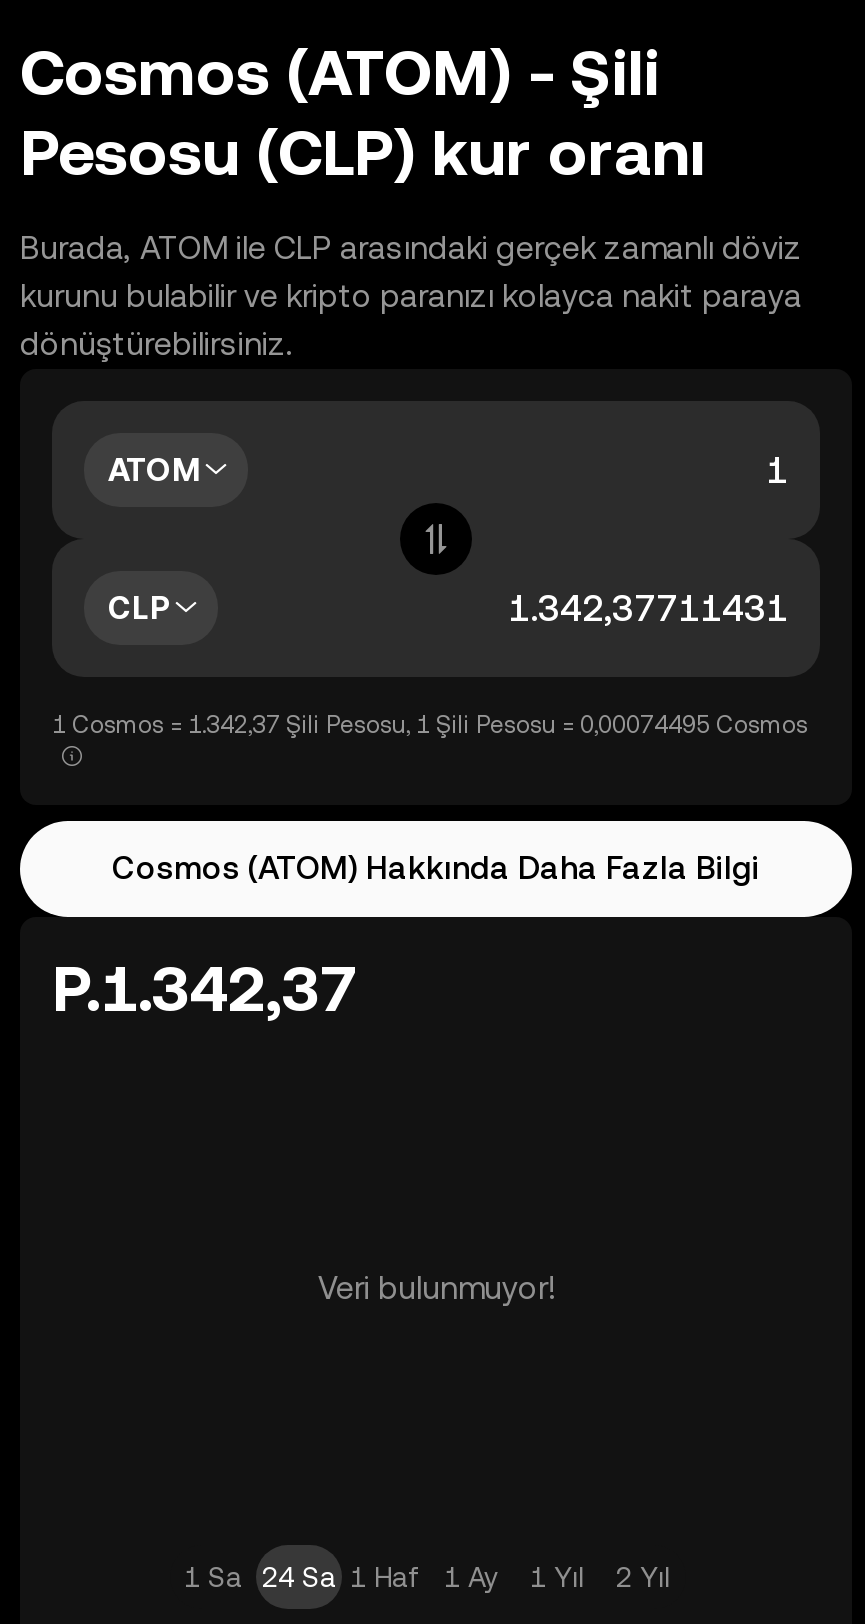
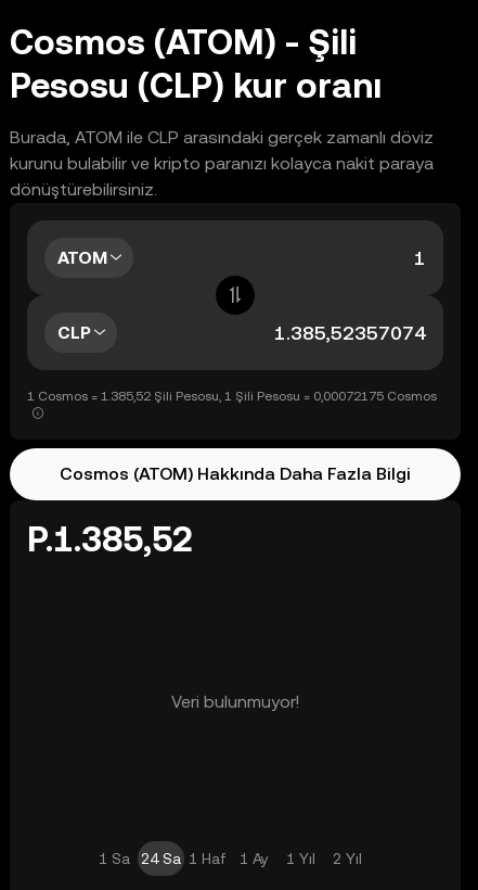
- 1 Cosmos = 1.342,37 Şili Pesosu, 1 Şili Pesosu = 0,00074495 Cosmos
+ 1 Cosmos = 1.385,52 Şili Pesosu, 1 Şili Pesosu = 0,00072175 Cosmos

- P.1.342,37
+ P.1.385,52
